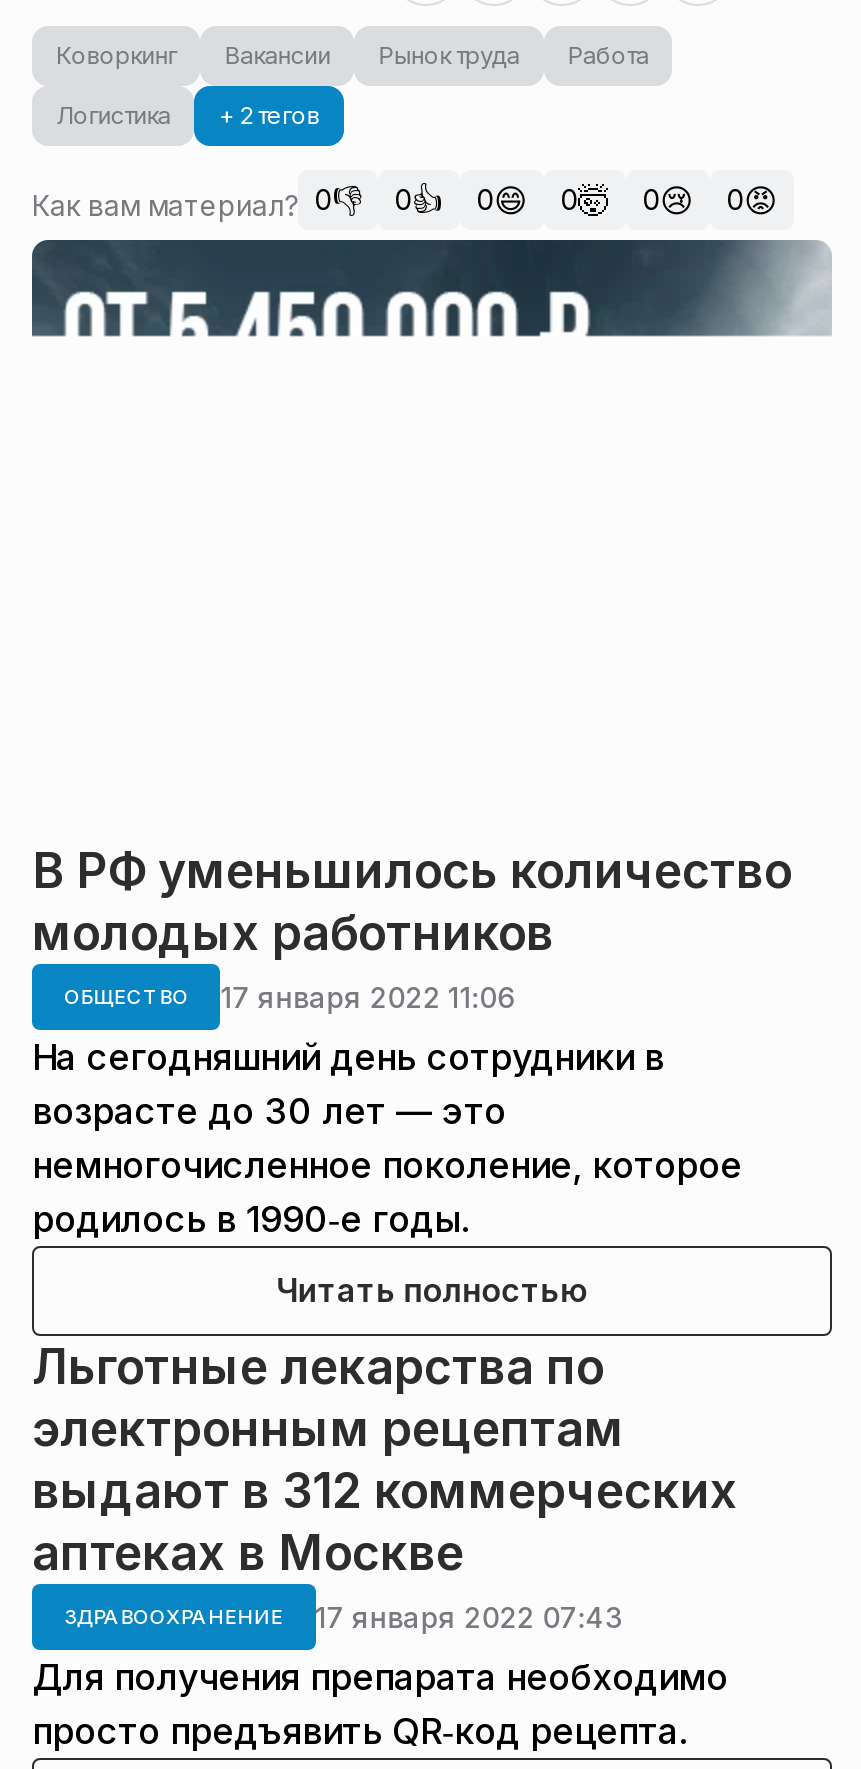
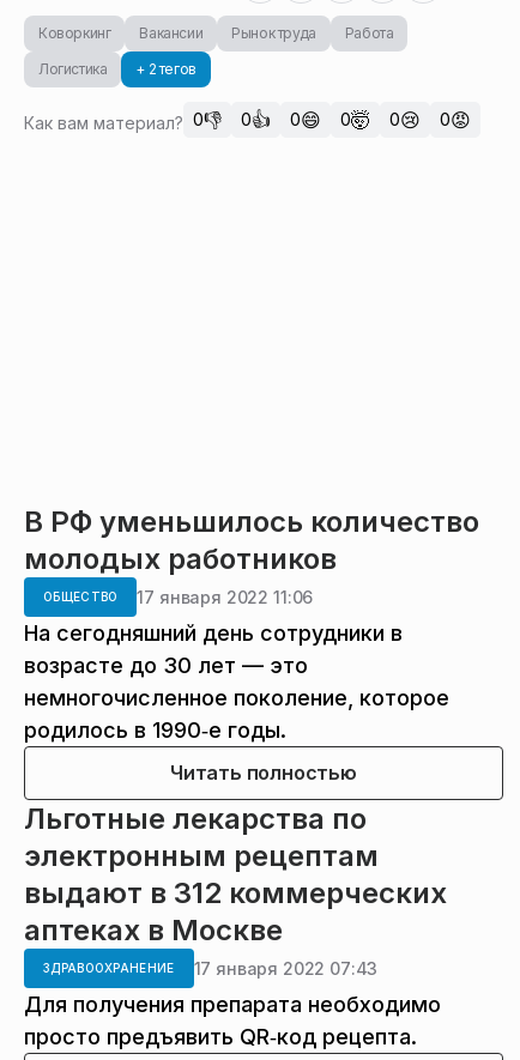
- [image]
